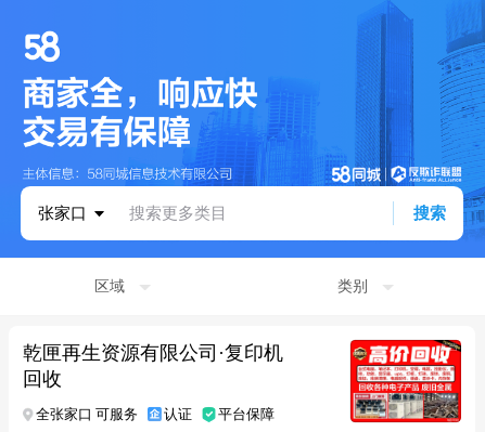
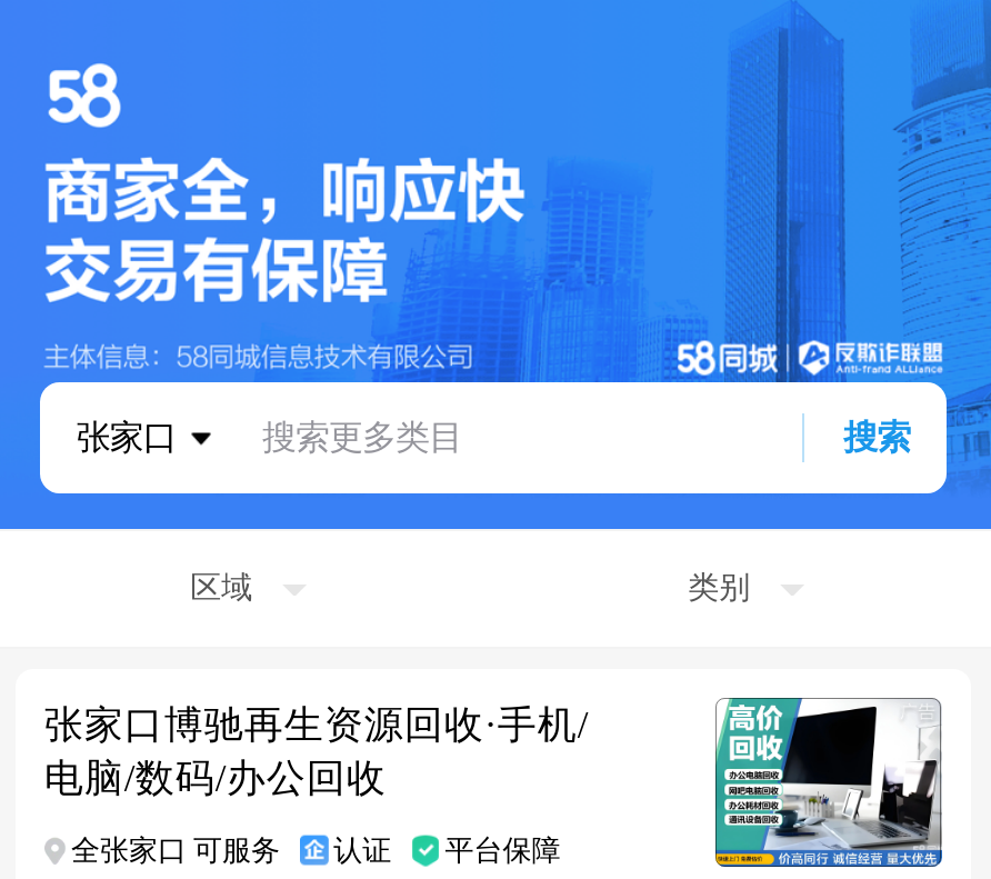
- 乾匣再生资源有限公司·复印机
- 回收
+ 张家口博驰再生资源回收·手机/
+ 电脑/数码/办公回收

- [image]
+ [image]
